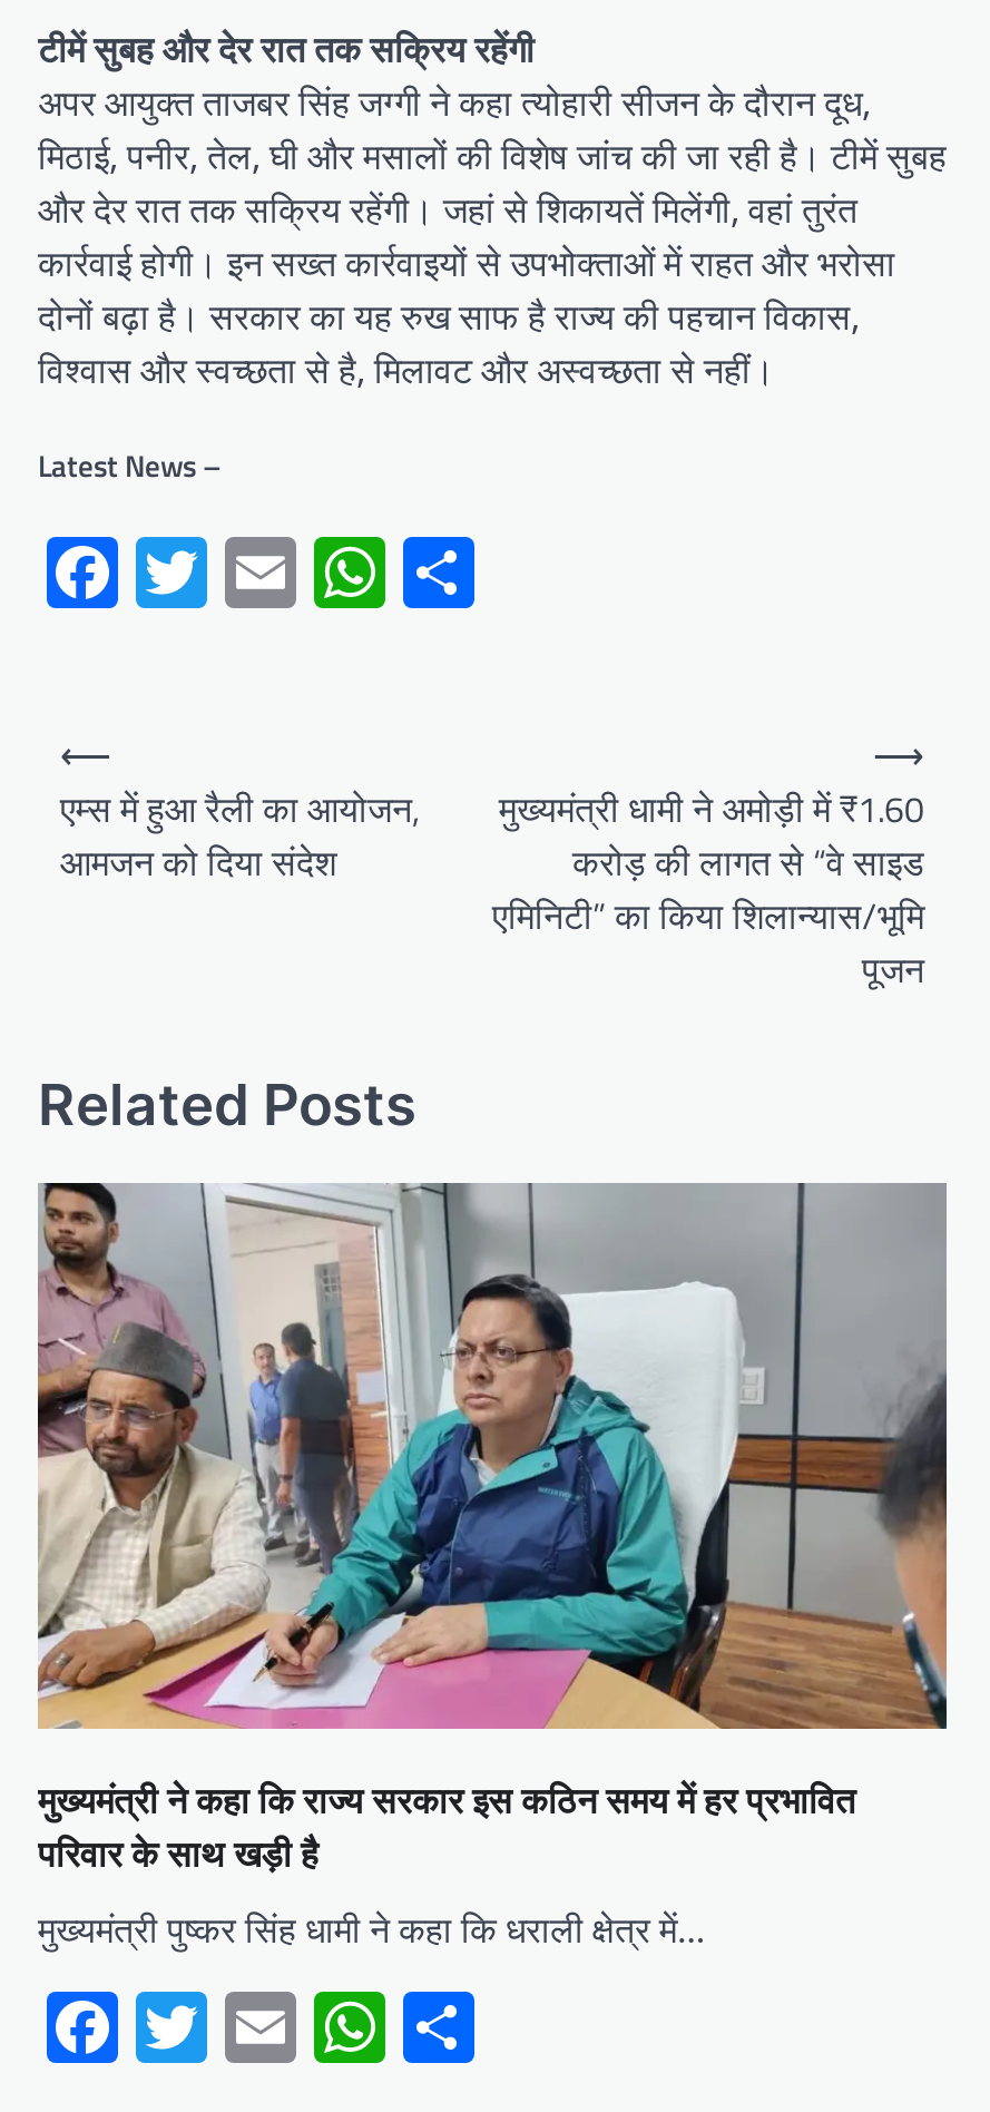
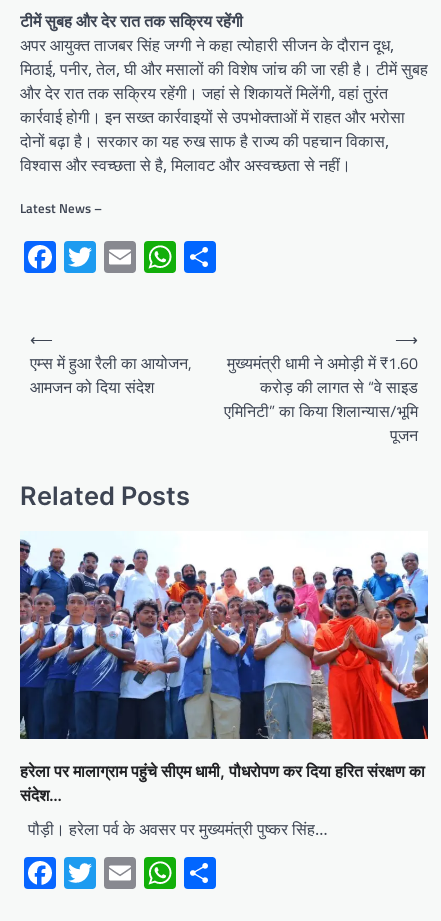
- [image]
+ [image]

- मुख्यमंत्री ने कहा कि राज्य सरकार इस कठिन समय में हर प्रभावित
- परिवार के साथ खड़ी है
+ हरेला पर मालाग्राम पहुंचे सीएम धामी, पौधरोपण कर दिया हरित संरक्षण का
+ संदेश…

- मुख्यमंत्री पुष्कर सिंह धामी ने कहा कि धराली क्षेत्र में…
+ पौड़ी। हरेला पर्व के अवसर पर मुख्यमंत्री पुष्कर सिंह…
